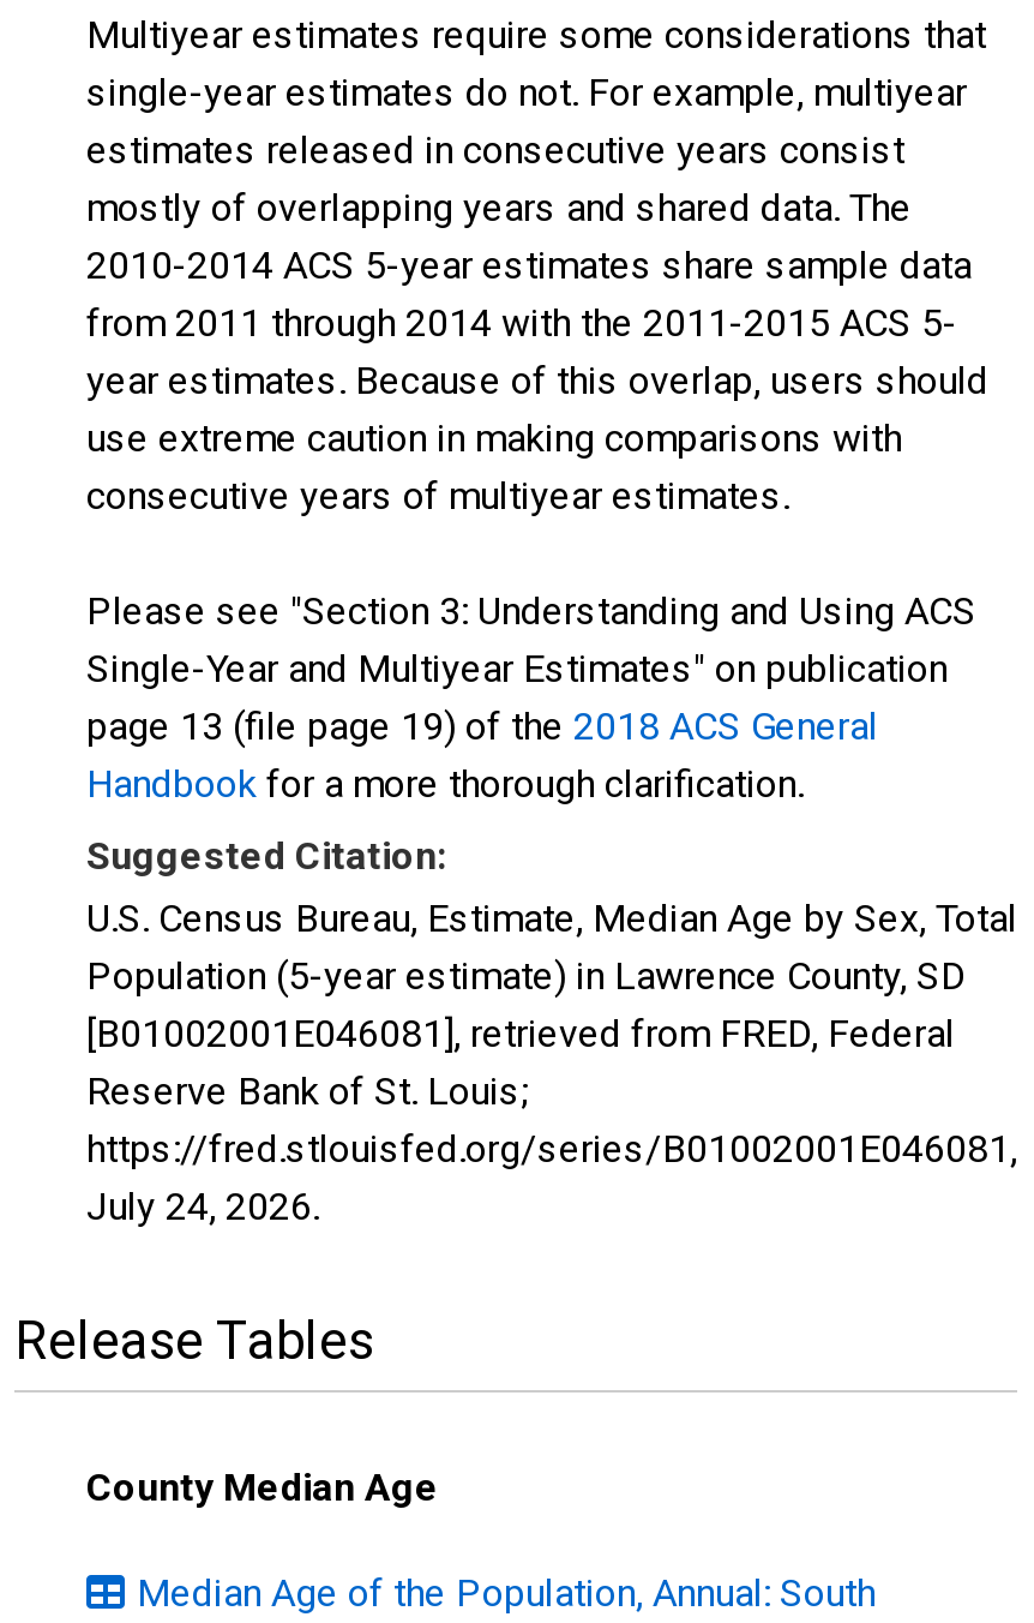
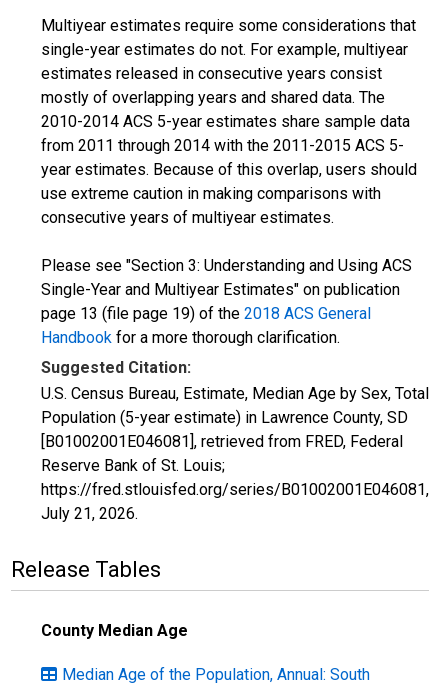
- July 24, 2026.
+ July 21, 2026.
